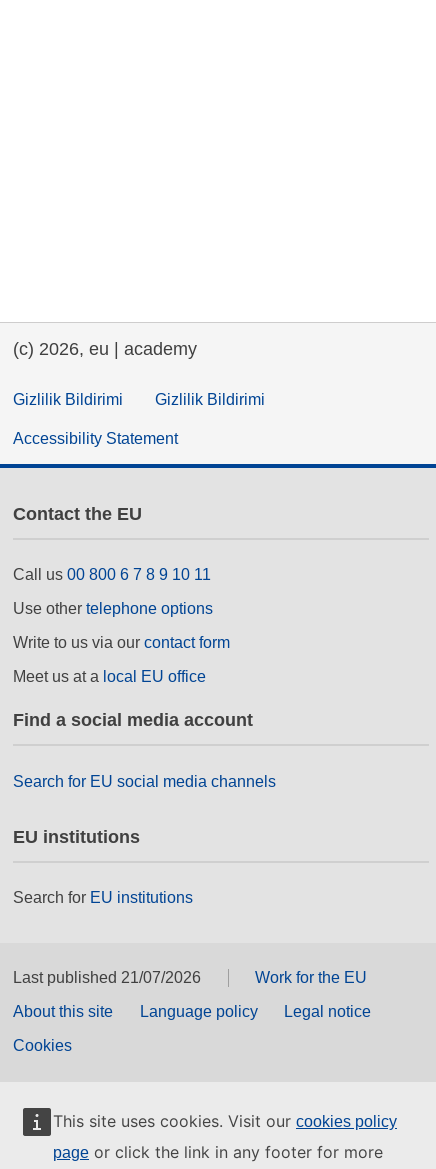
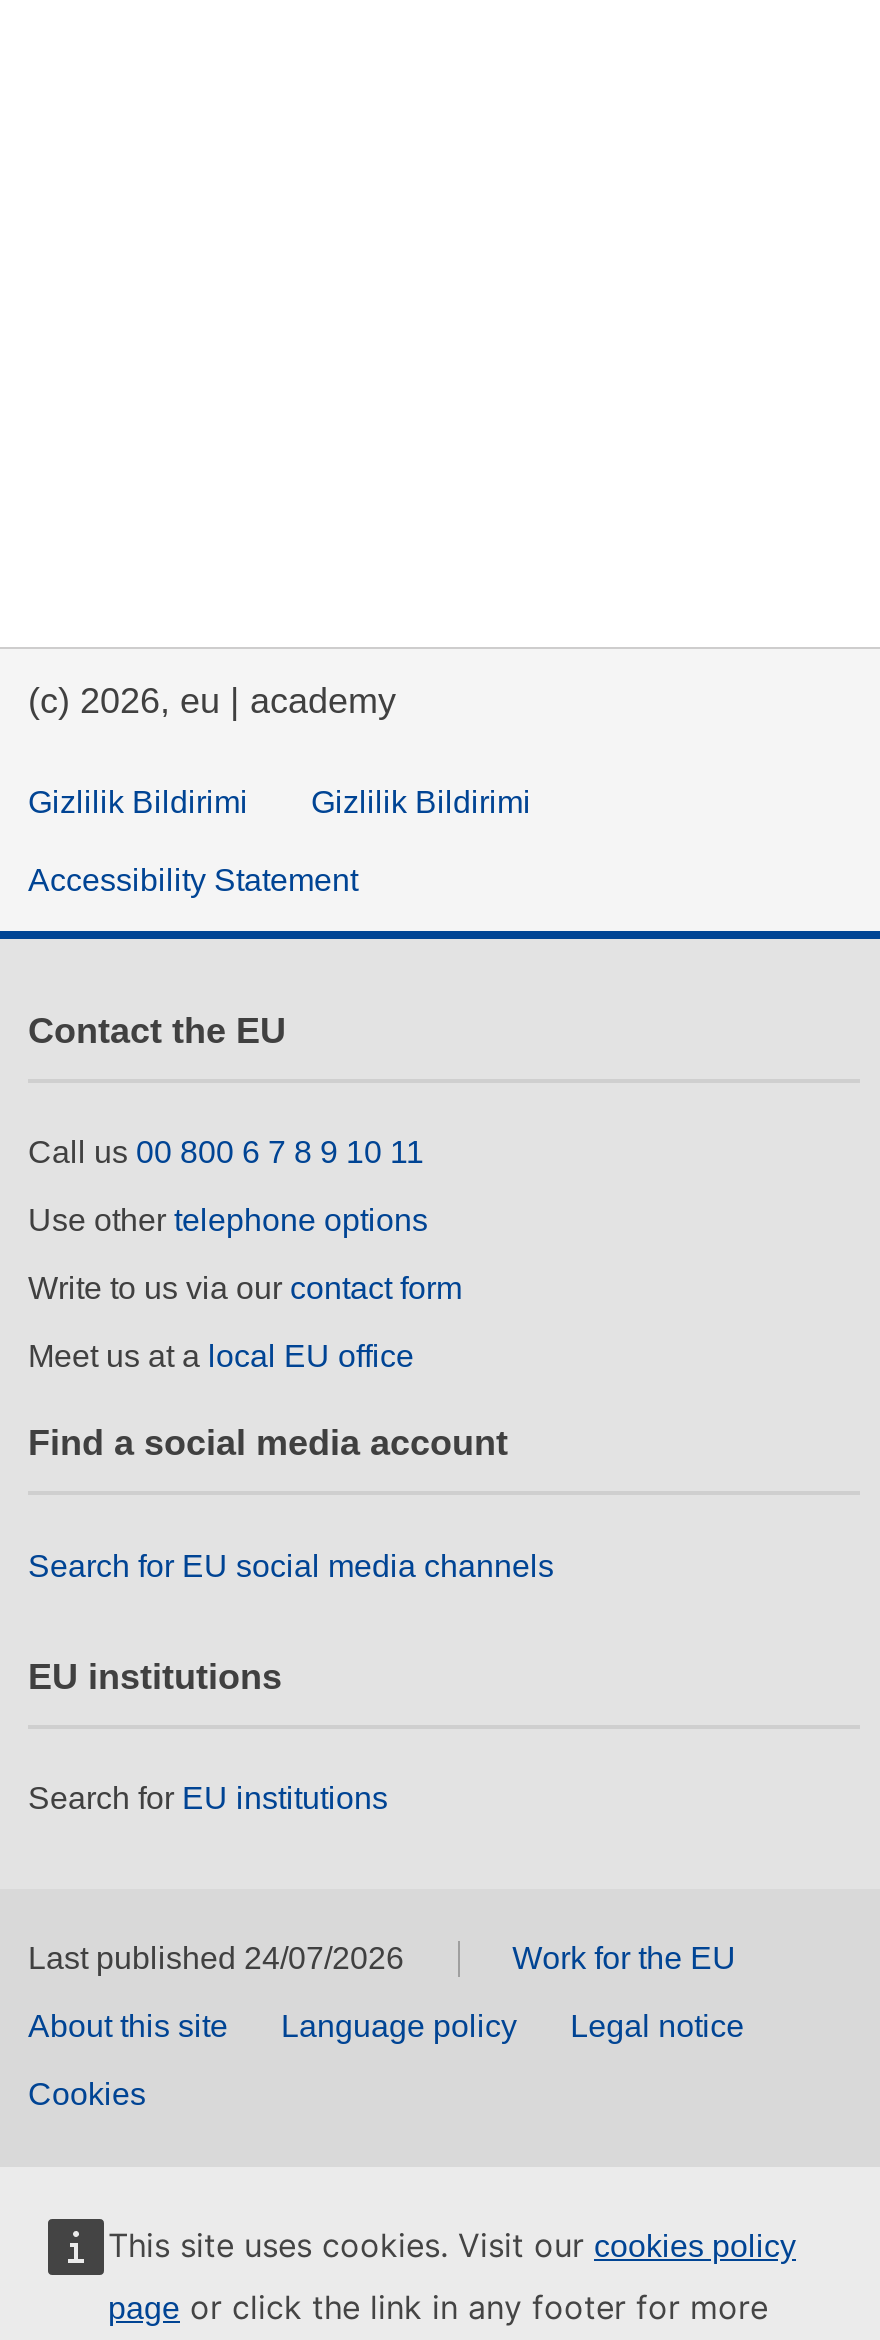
- Last published 21/07/2026
+ Last published 24/07/2026
